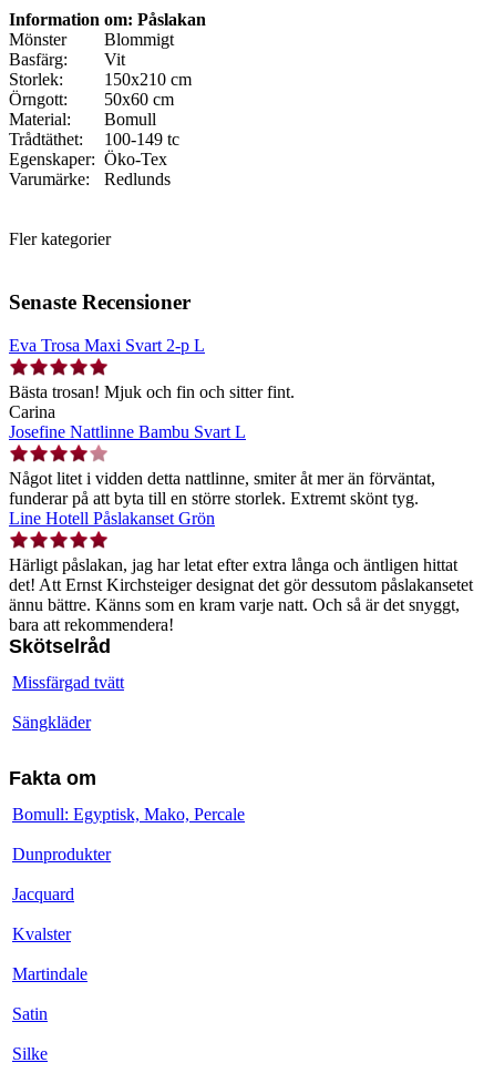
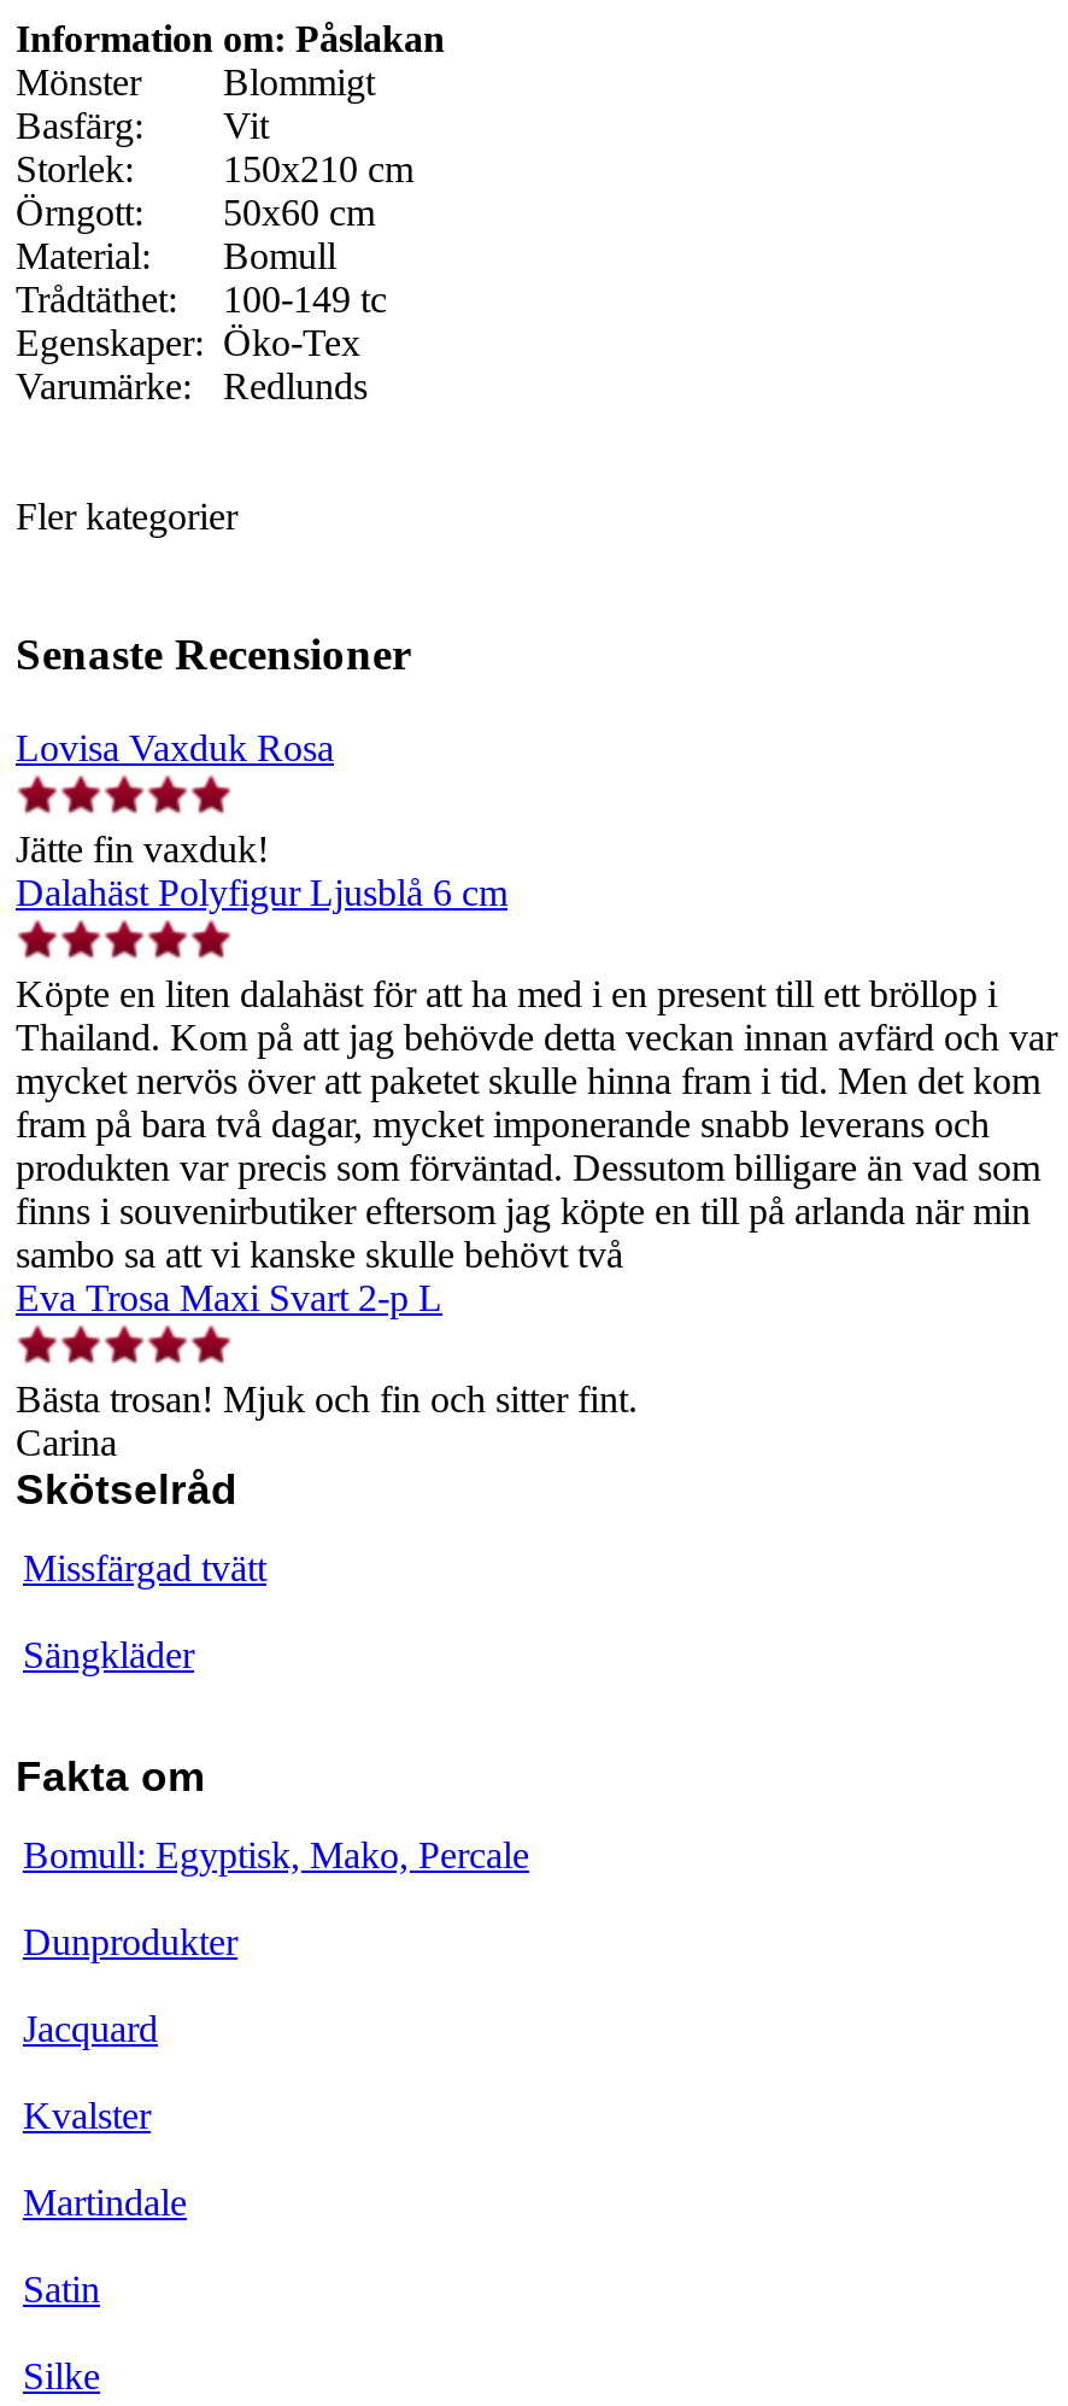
+ Lovisa Vaxduk Rosa
+ Jätte fin vaxduk!
+ Dalahäst Polyfigur Ljusblå 6 cm
+ Köpte en liten dalahäst för att ha med i en present till ett bröllop i
+ Thailand. Kom på att jag behövde detta veckan innan avfärd och var
+ mycket nervös över att paketet skulle hinna fram i tid. Men det kom
+ fram på bara två dagar, mycket imponerande snabb leverans och
+ produkten var precis som förväntad. Dessutom billigare än vad som
+ finns i souvenirbutiker eftersom jag köpte en till på arlanda när min
+ sambo sa att vi kanske skulle behövt två

moved down: Eva Trosa Maxi Svart 2-p L | Bästa trosan! Mjuk och fin och sitter fint. | Carina

- Josefine Nattlinne Bambu Svart L
- Något litet i vidden detta nattlinne, smiter åt mer än förväntat,
- funderar på att byta till en större storlek. Extremt skönt tyg.
- Line Hotell Påslakanset Grön
- Härligt påslakan, jag har letat efter extra långa och äntligen hittat
- det! Att Ernst Kirchsteiger designat det gör dessutom påslakansetet
- ännu bättre. Känns som en kram varje natt. Och så är det snyggt,
- bara att rekommendera!
